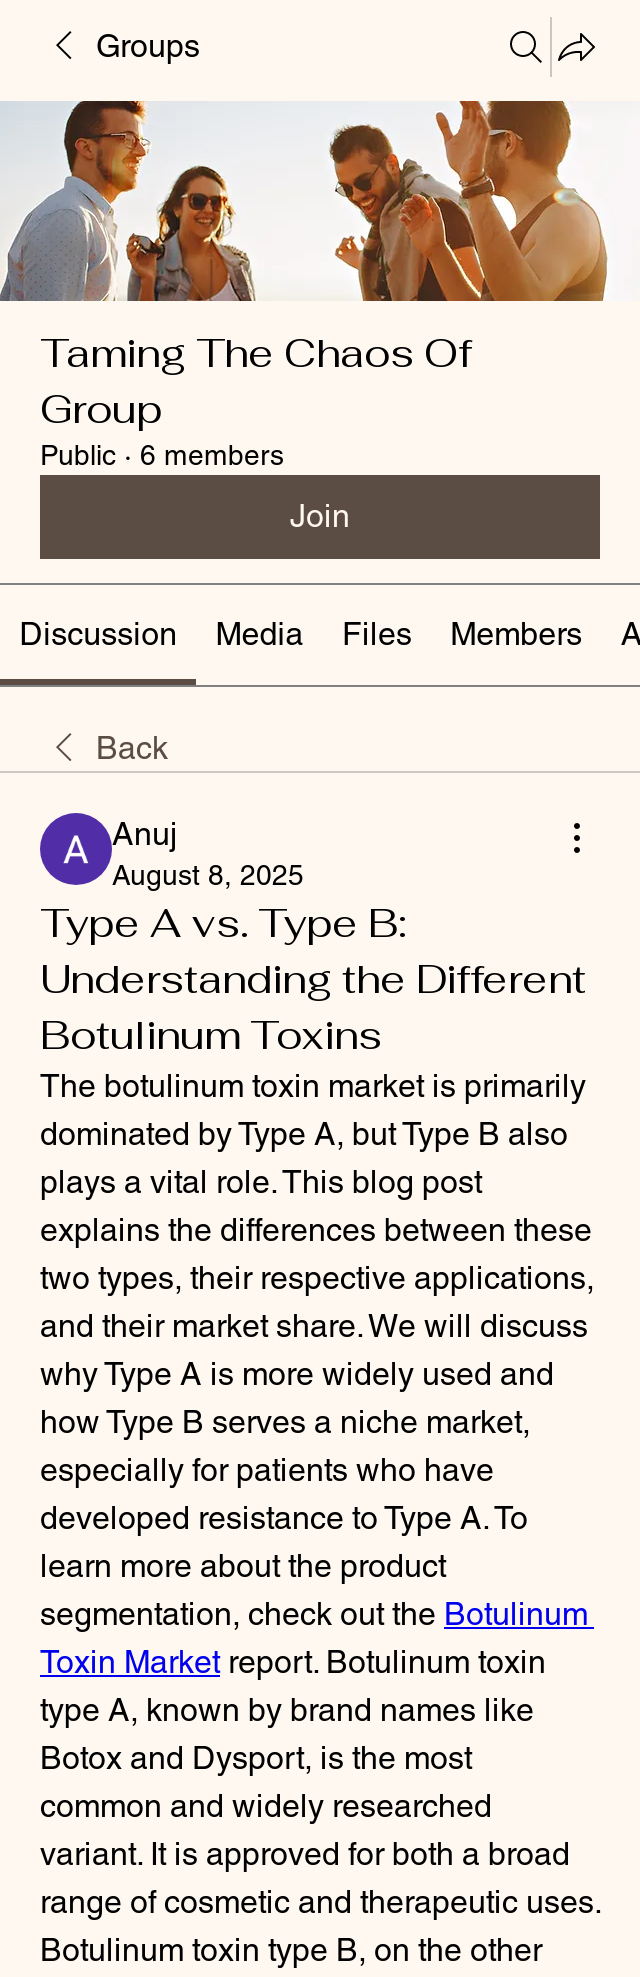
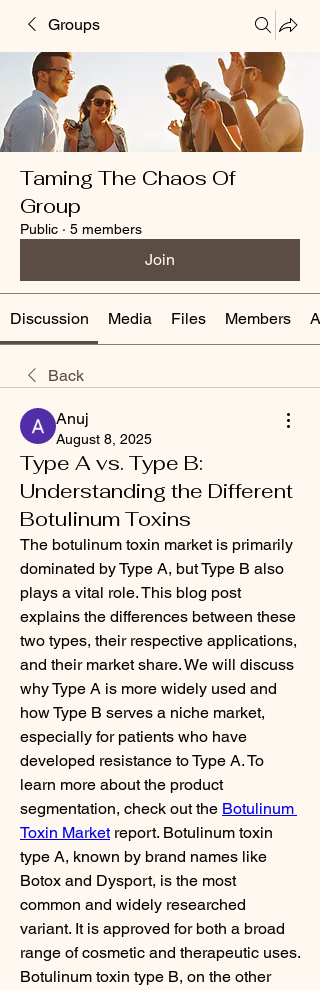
- Public · 6 members
+ Public · 5 members
